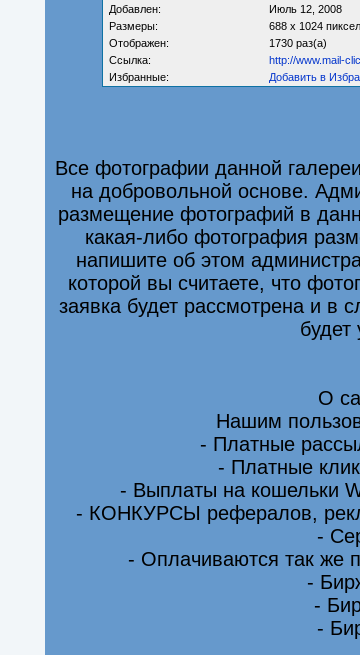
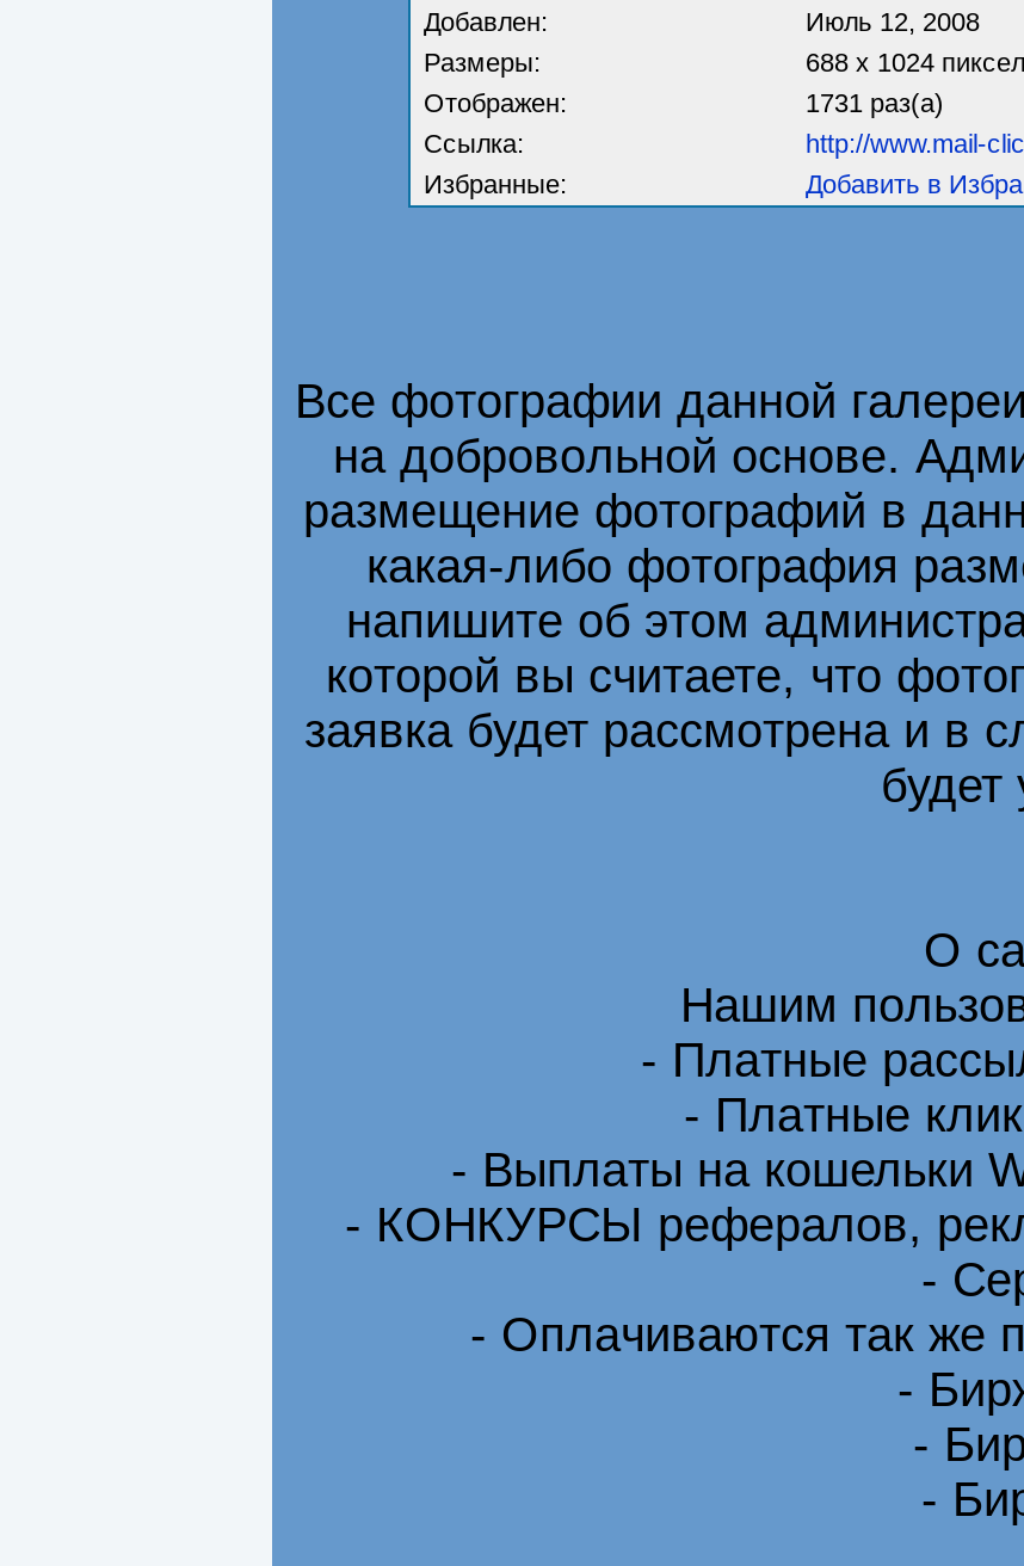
- 1730 раз(а)
+ 1731 раз(а)
